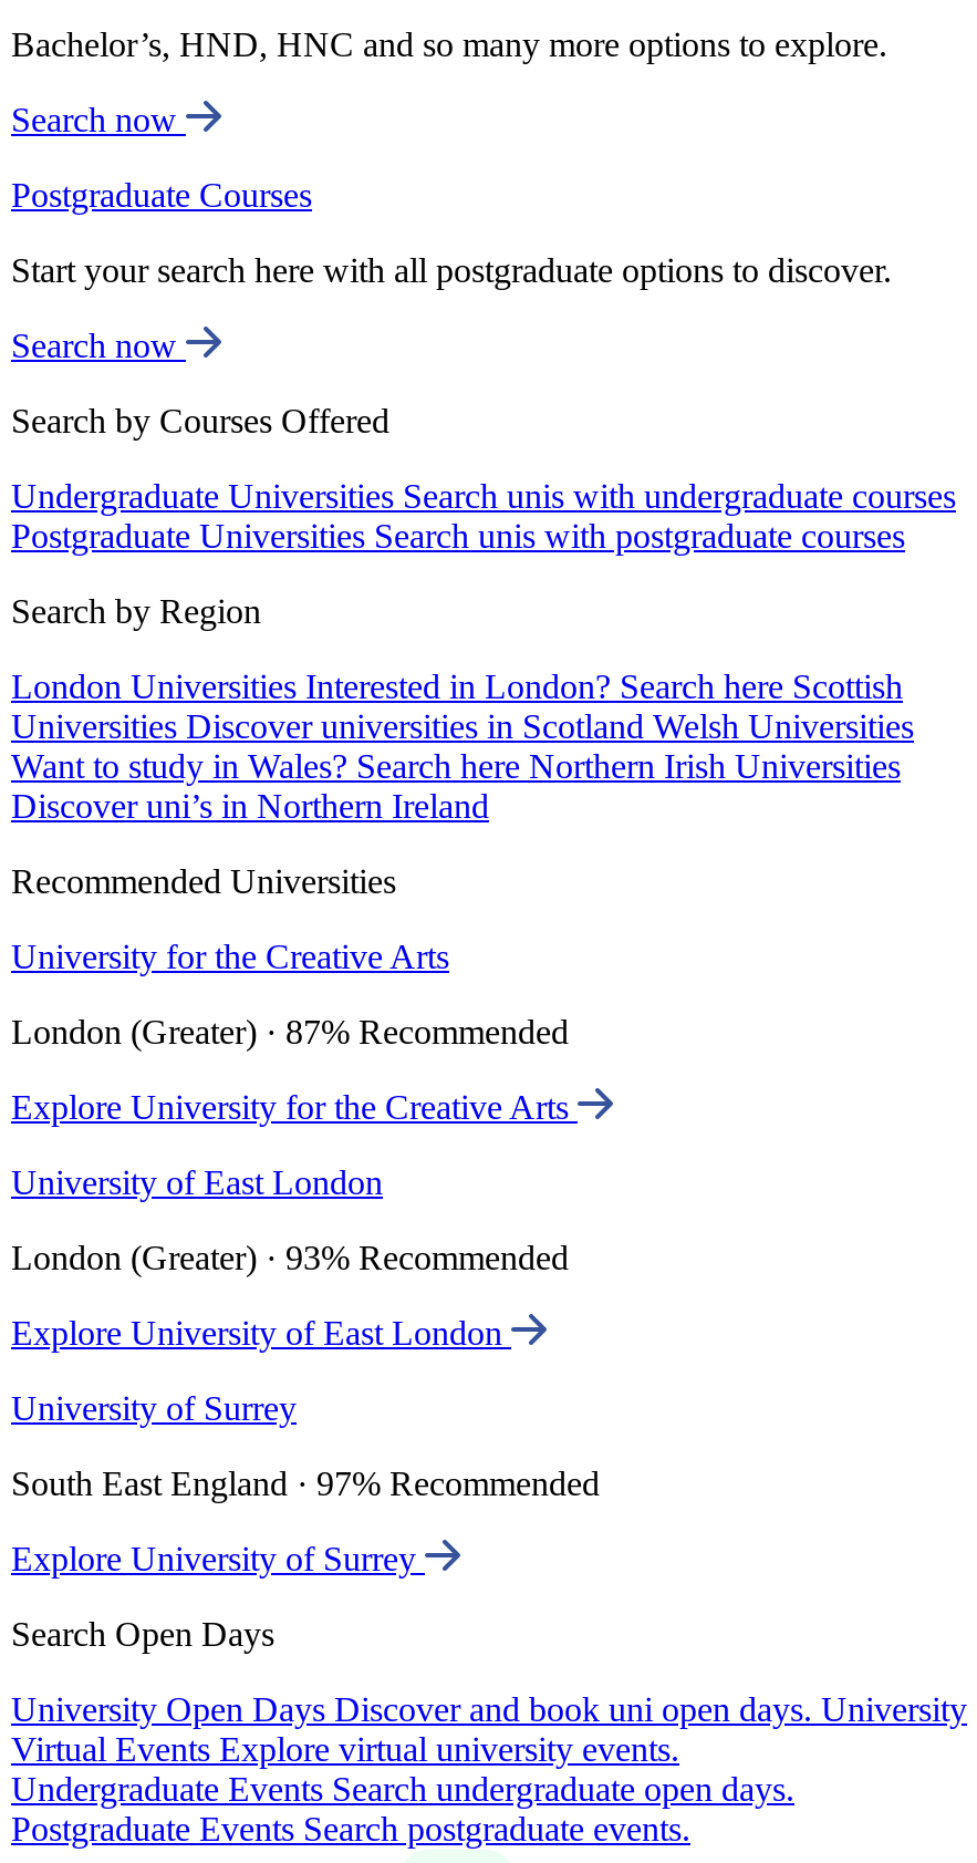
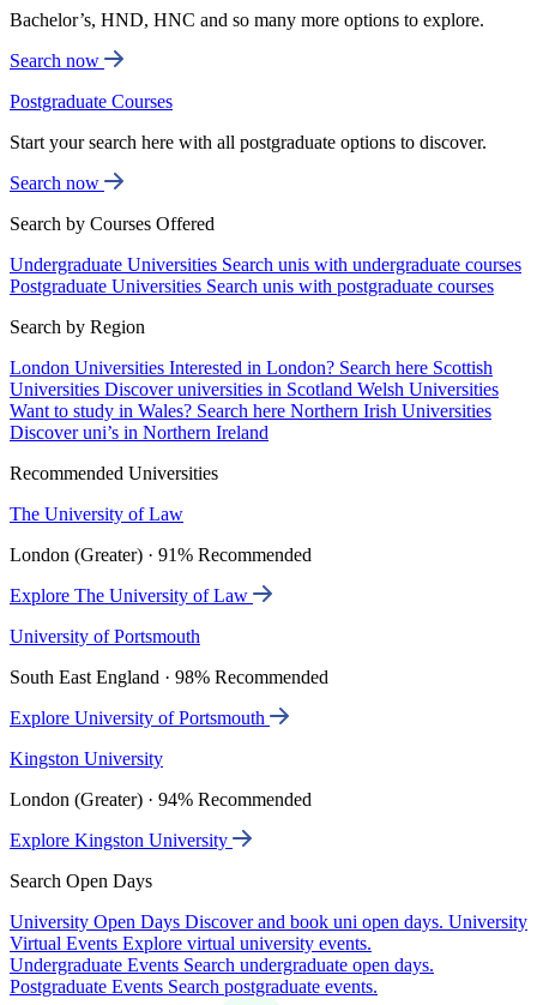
- University for the Creative Arts
+ The University of Law

- London (Greater) · 87% Recommended
+ London (Greater) · 91% Recommended

- Explore University for the Creative Arts
+ Explore The University of Law

- University of East London
+ University of Portsmouth

- London (Greater) · 93% Recommended
+ South East England · 98% Recommended

- Explore University of East London
+ Explore University of Portsmouth

- University of Surrey
+ Kingston University

- South East England · 97% Recommended
+ London (Greater) · 94% Recommended

- Explore University of Surrey
+ Explore Kingston University
